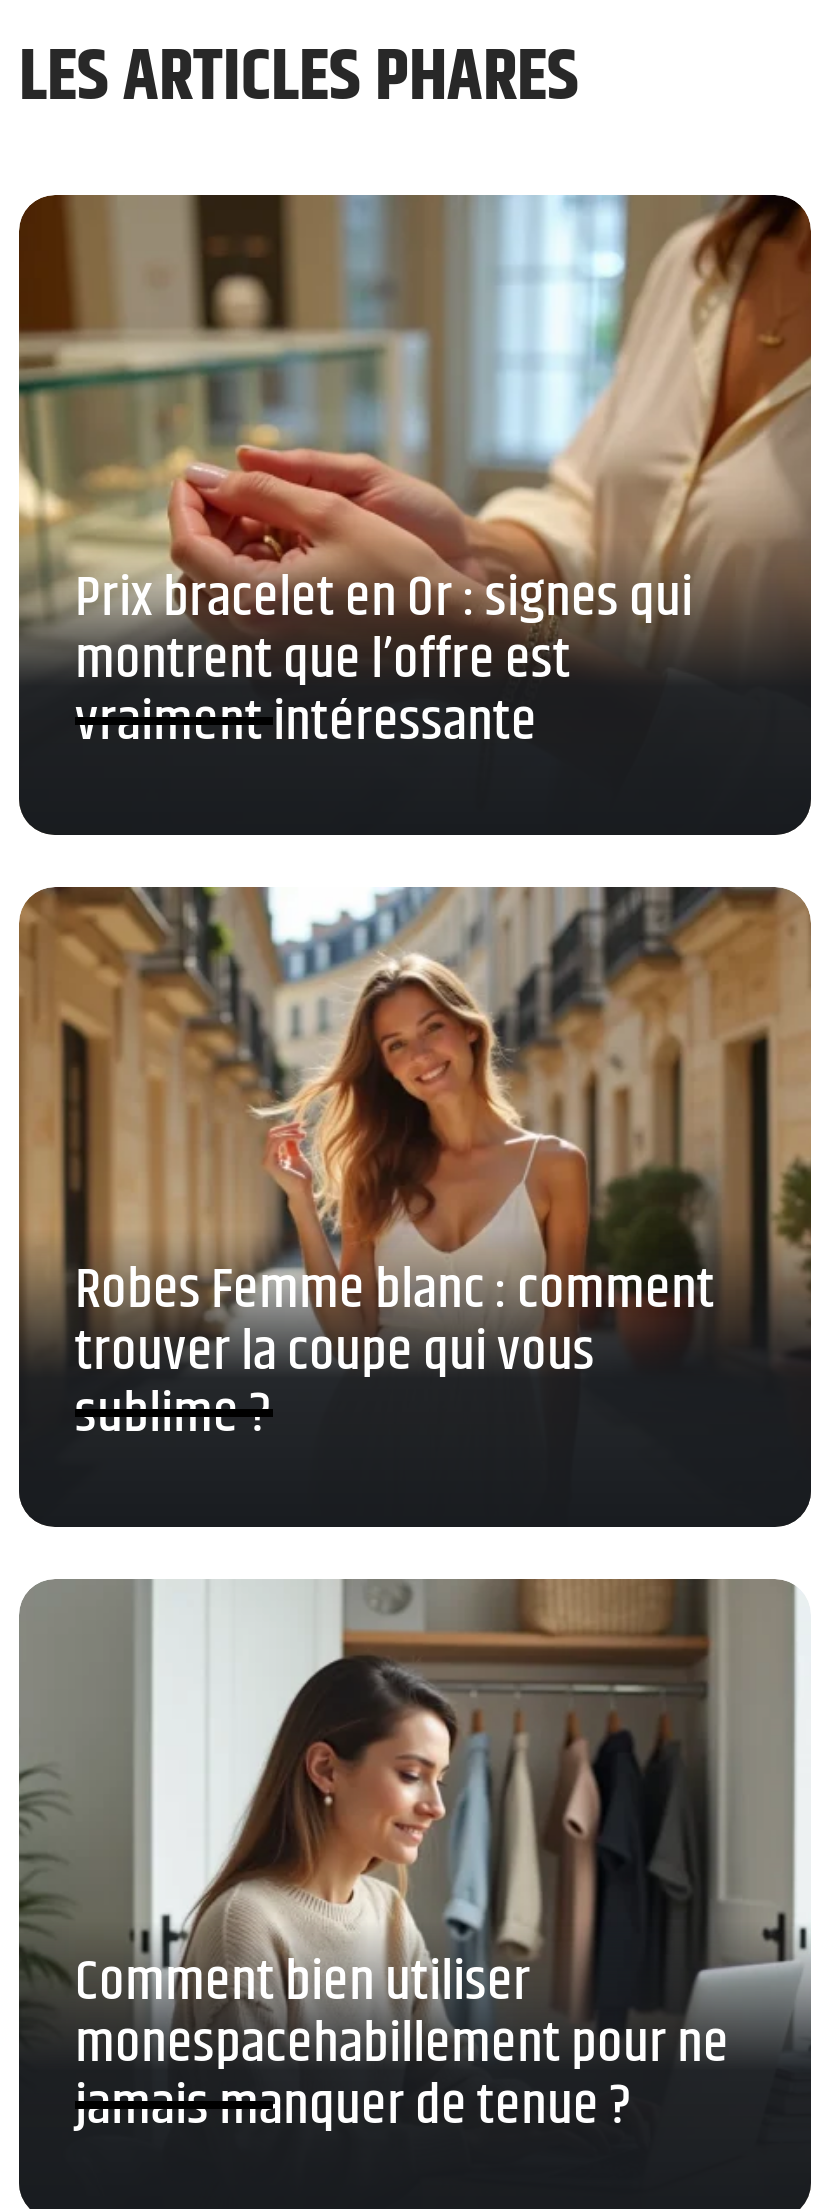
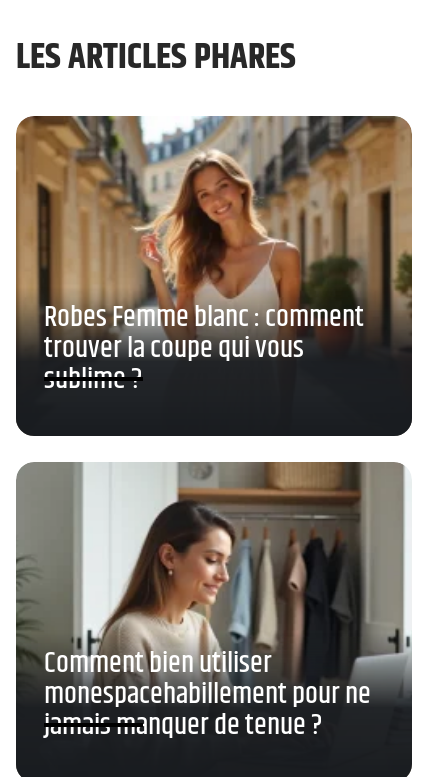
- [image]
- Prix bracelet en Or : signes qui
- montrent que l’offre est
- vraiment intéressante
